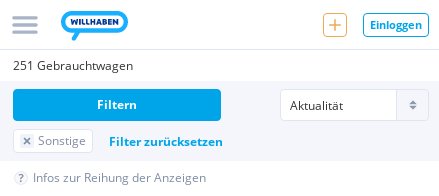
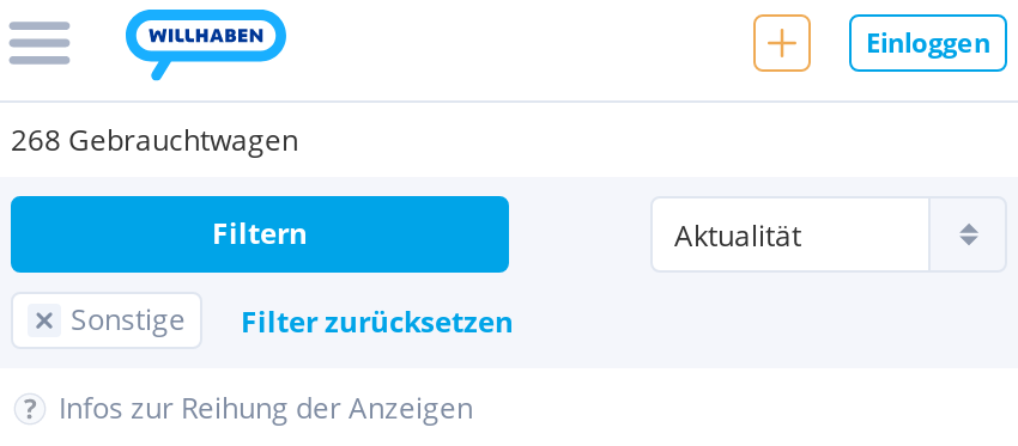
- 251 Gebrauchtwagen
+ 268 Gebrauchtwagen
